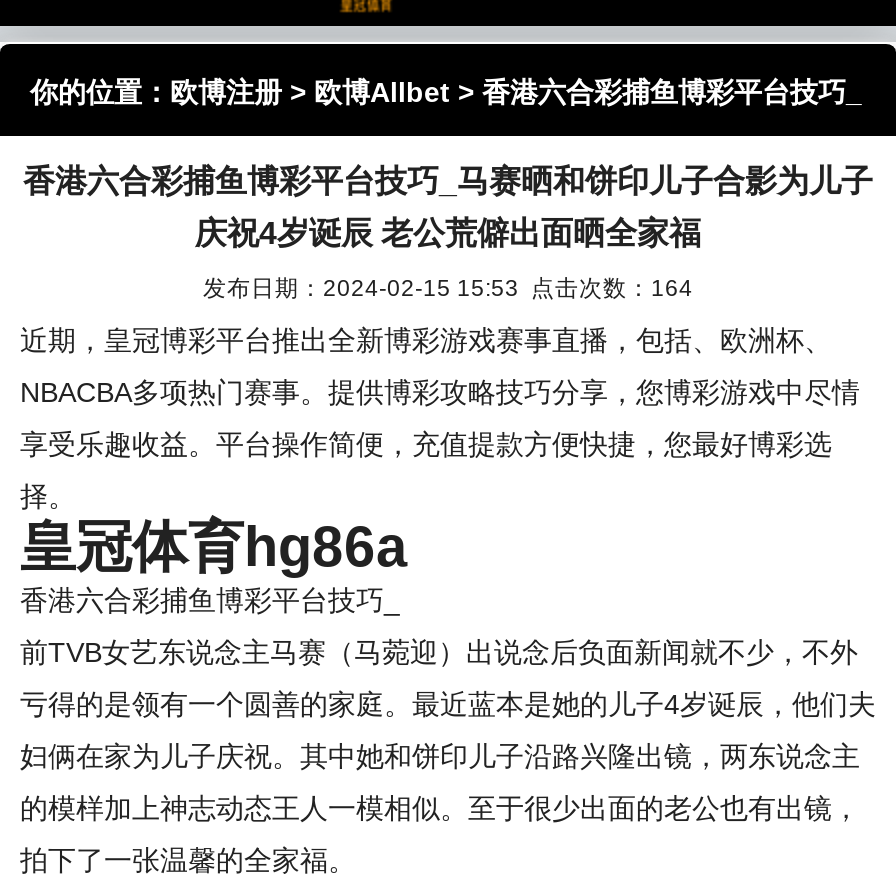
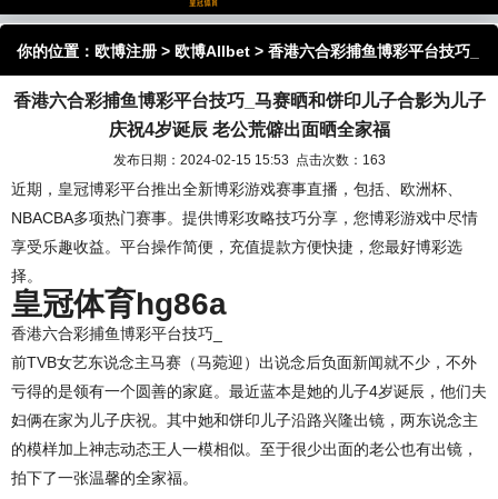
- 发布日期：2024-02-15 15:53 点击次数：164
+ 发布日期：2024-02-15 15:53 点击次数：163
